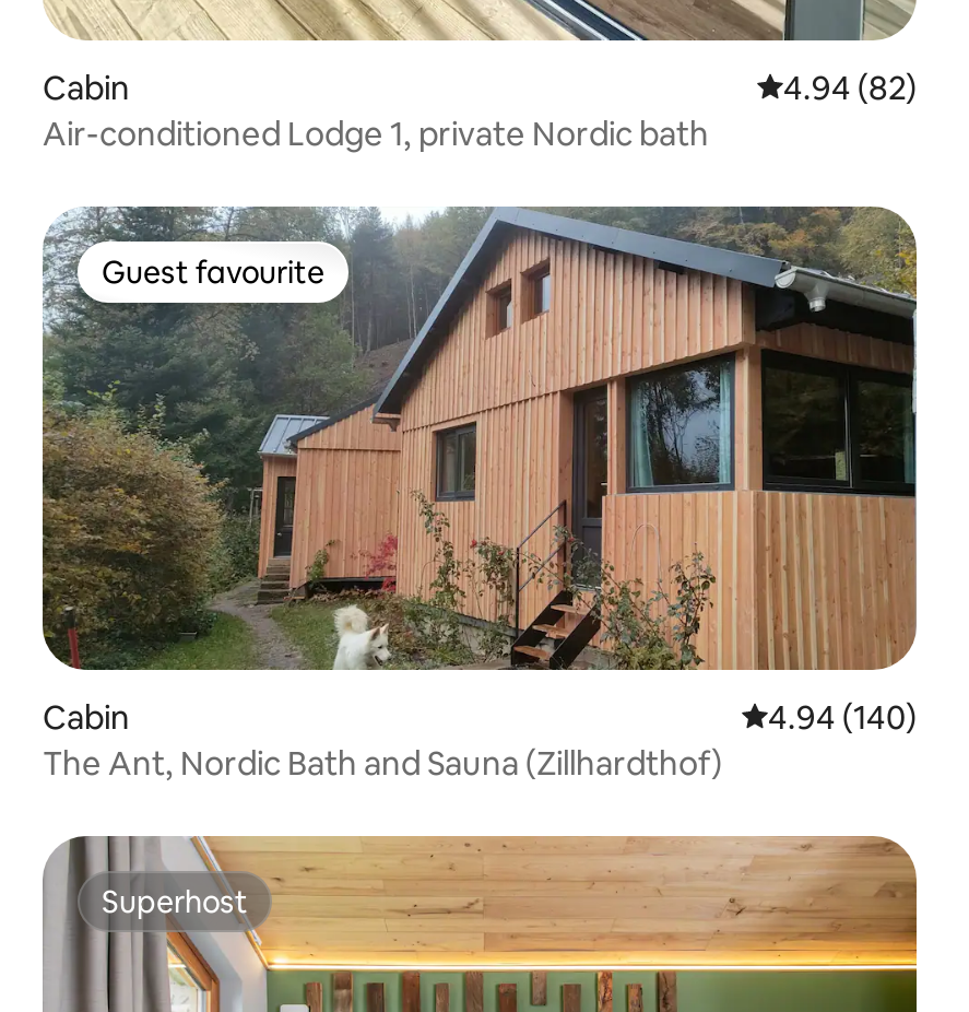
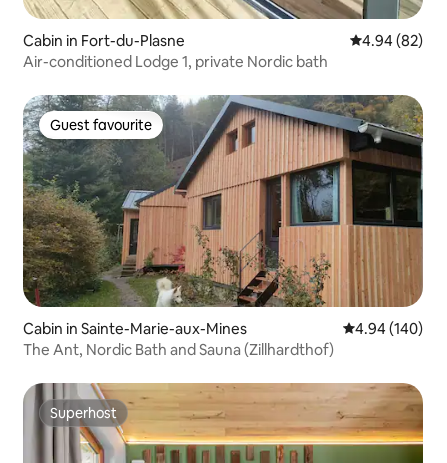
- Cabin
+ Cabin in Fort-du-Plasne

- Cabin
+ Cabin in Sainte-Marie-aux-Mines
